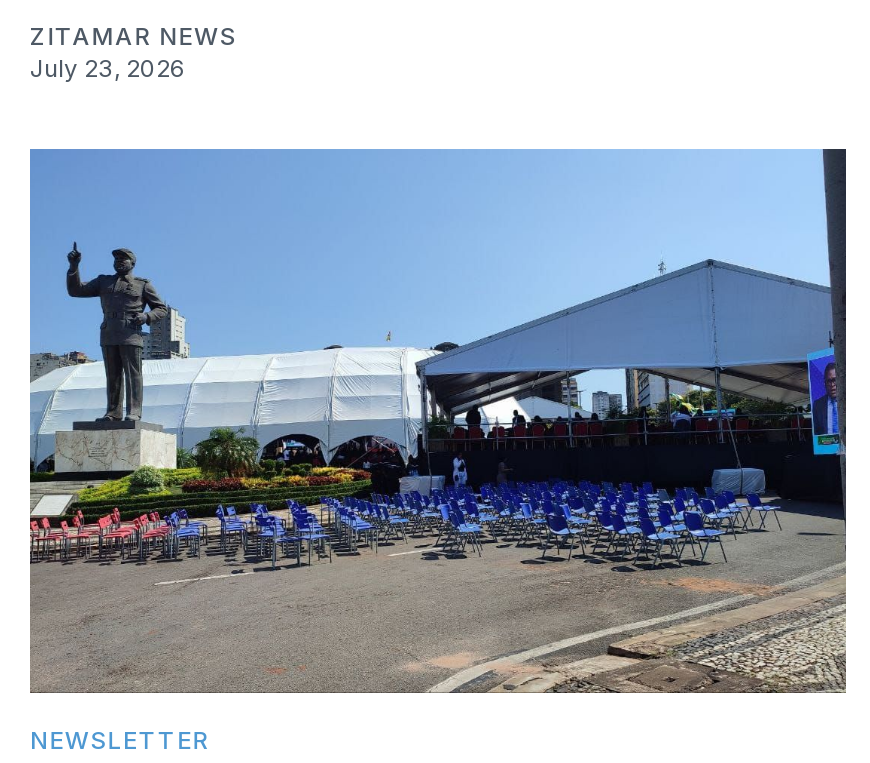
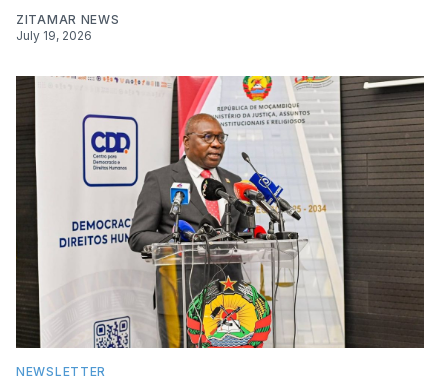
- July 23, 2026
+ July 19, 2026

- [image]
+ [image]
